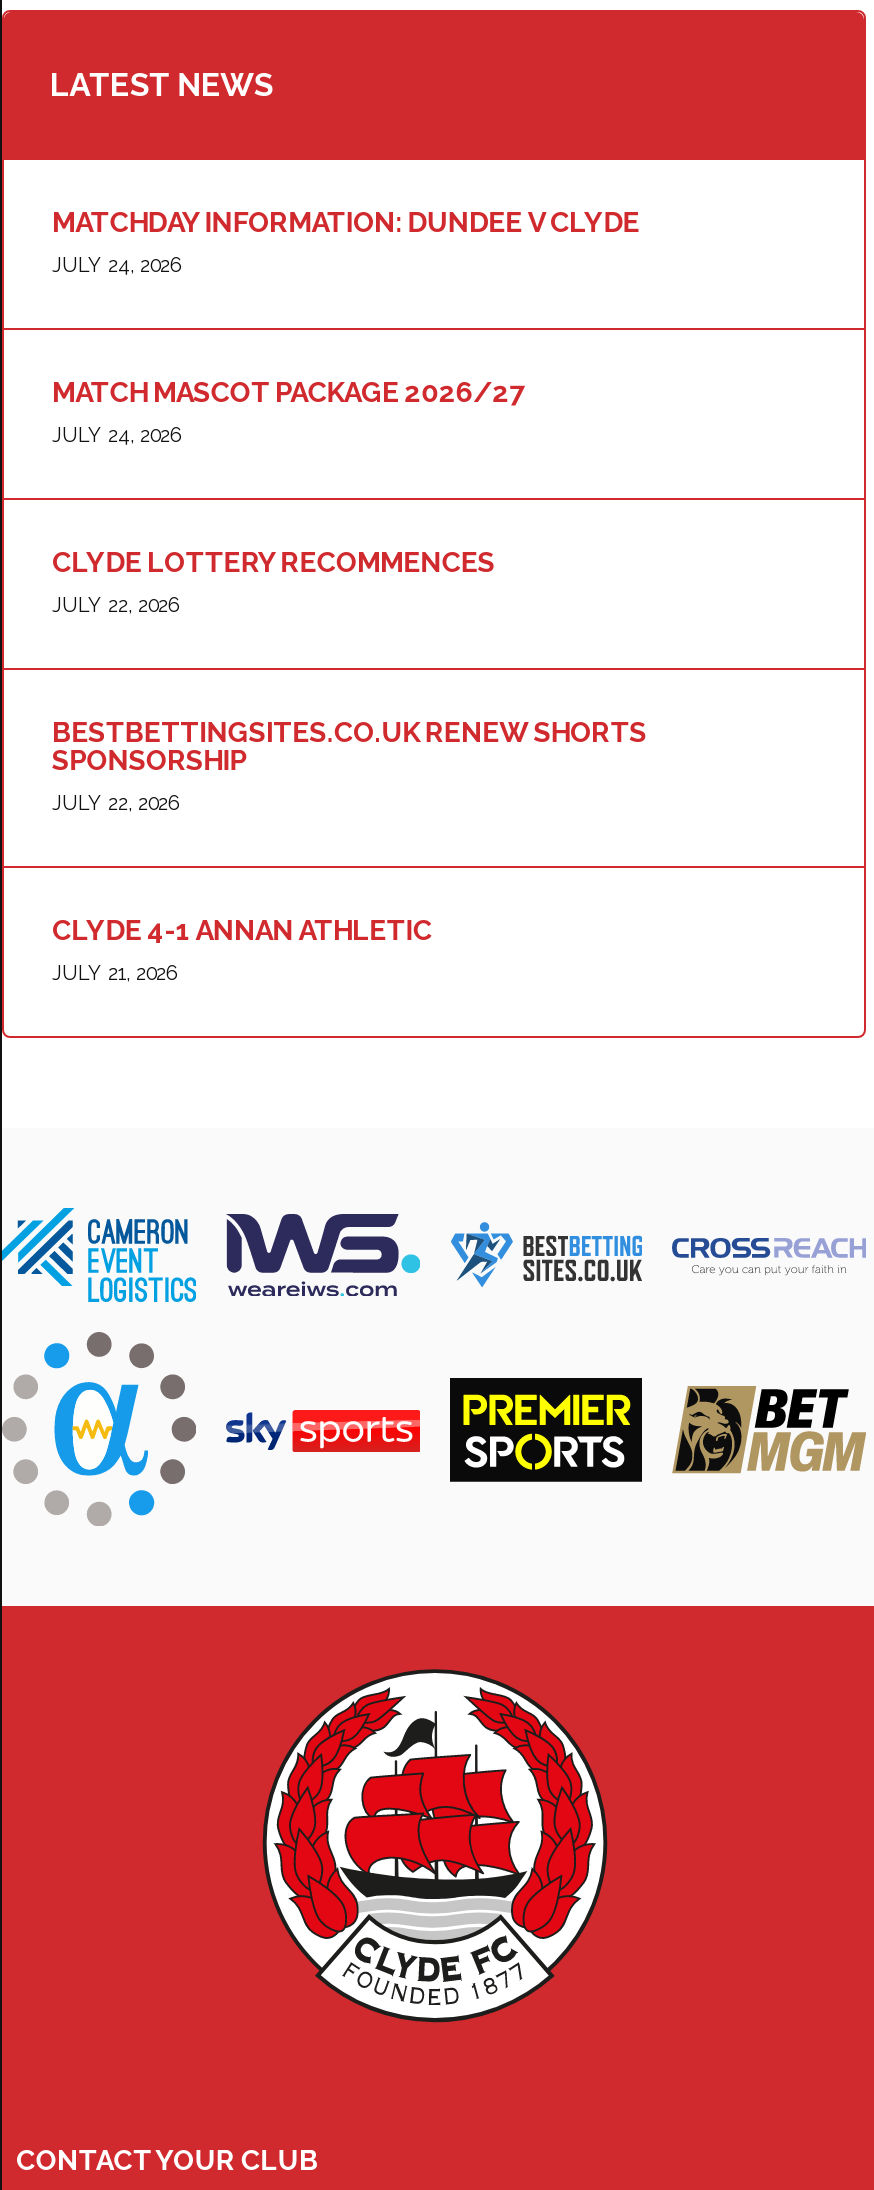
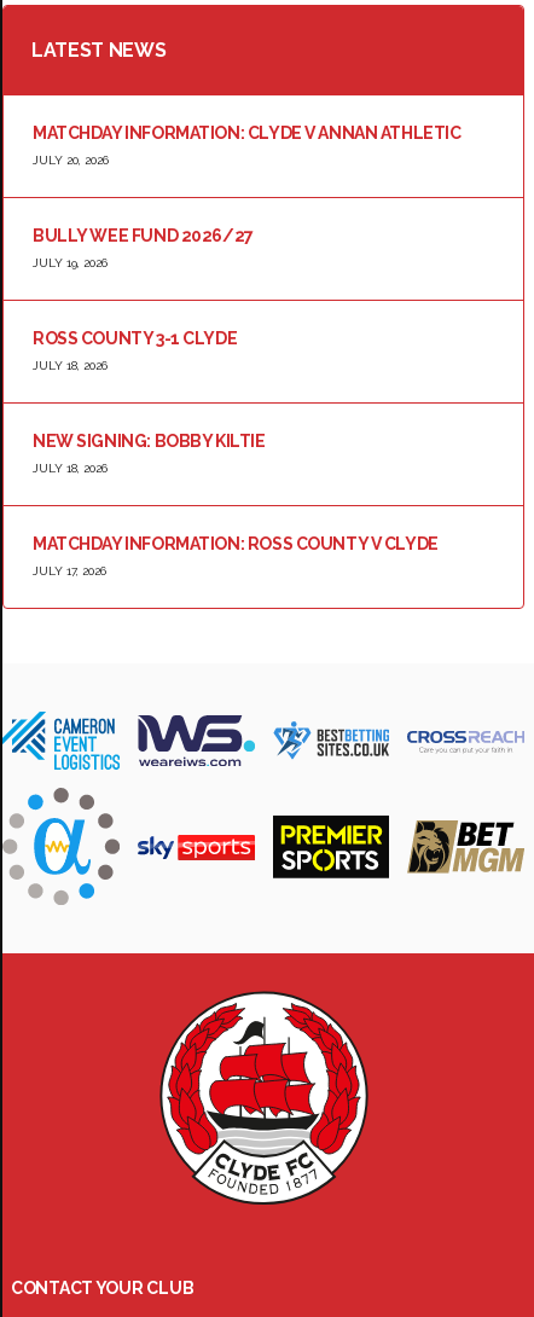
- MATCHDAY INFORMATION: DUNDEE V CLYDE
+ MATCHDAY INFORMATION: CLYDE V ANNAN ATHLETIC

- JULY 24, 2026
+ JULY 20, 2026

- MATCH MASCOT PACKAGE 2026/27
+ BULLY WEE FUND 2026/27

- JULY 24, 2026
+ JULY 19, 2026

- CLYDE LOTTERY RECOMMENCES
+ ROSS COUNTY 3-1 CLYDE

- JULY 22, 2026
+ JULY 18, 2026

- BESTBETTINGSITES.CO.UK RENEW SHORTS
- SPONSORSHIP
+ NEW SIGNING: BOBBY KILTIE

- JULY 22, 2026
+ JULY 18, 2026

- CLYDE 4-1 ANNAN ATHLETIC
+ MATCHDAY INFORMATION: ROSS COUNTY V CLYDE

- JULY 21, 2026
+ JULY 17, 2026
